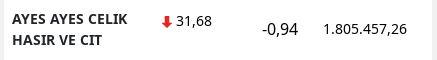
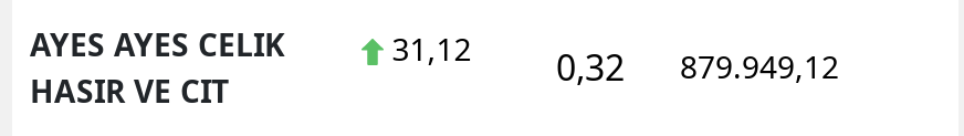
- 31,68
+ 31,12

- -0,94
+ 0,32

- 1.805.457,26
+ 879.949,12
